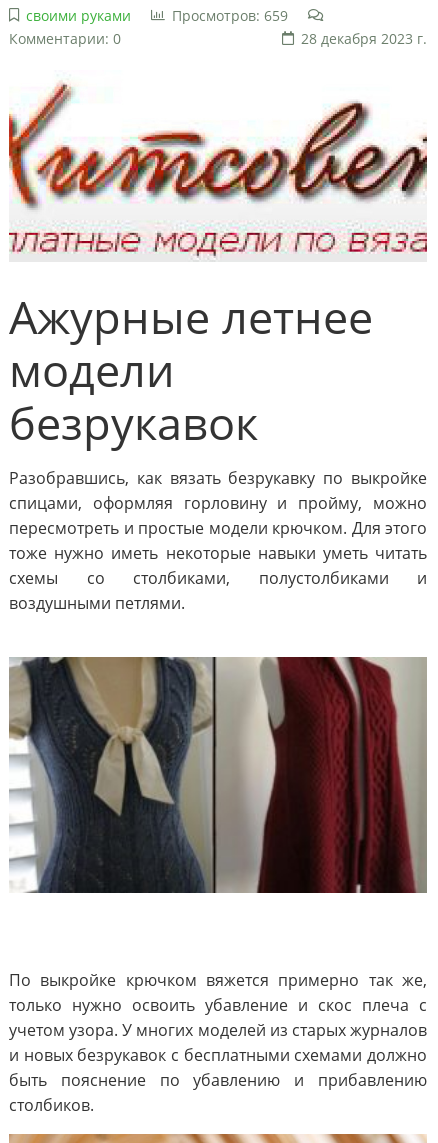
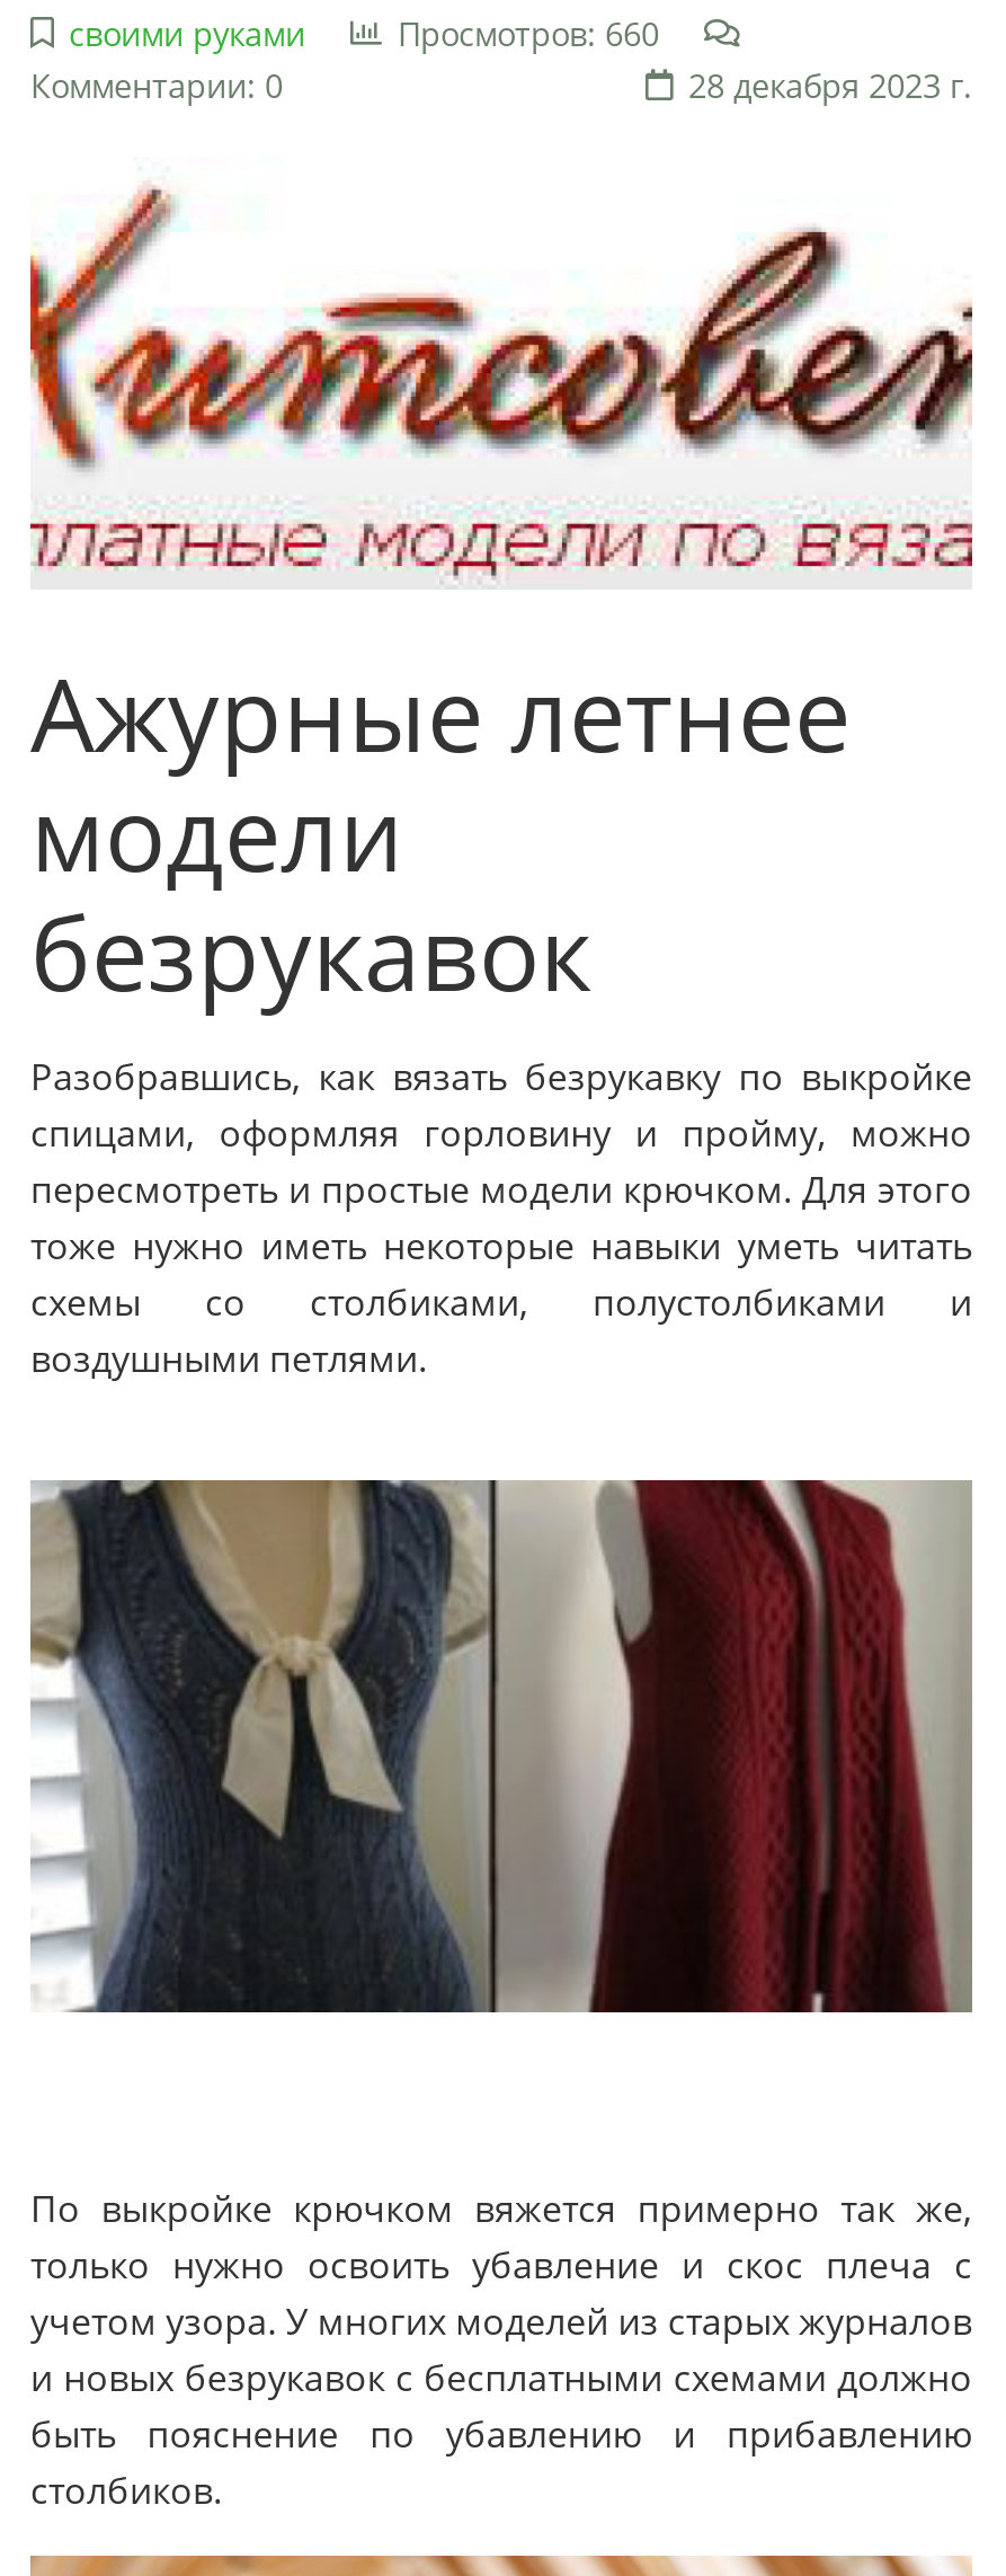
- Просмотров: 659
+ Просмотров: 660
